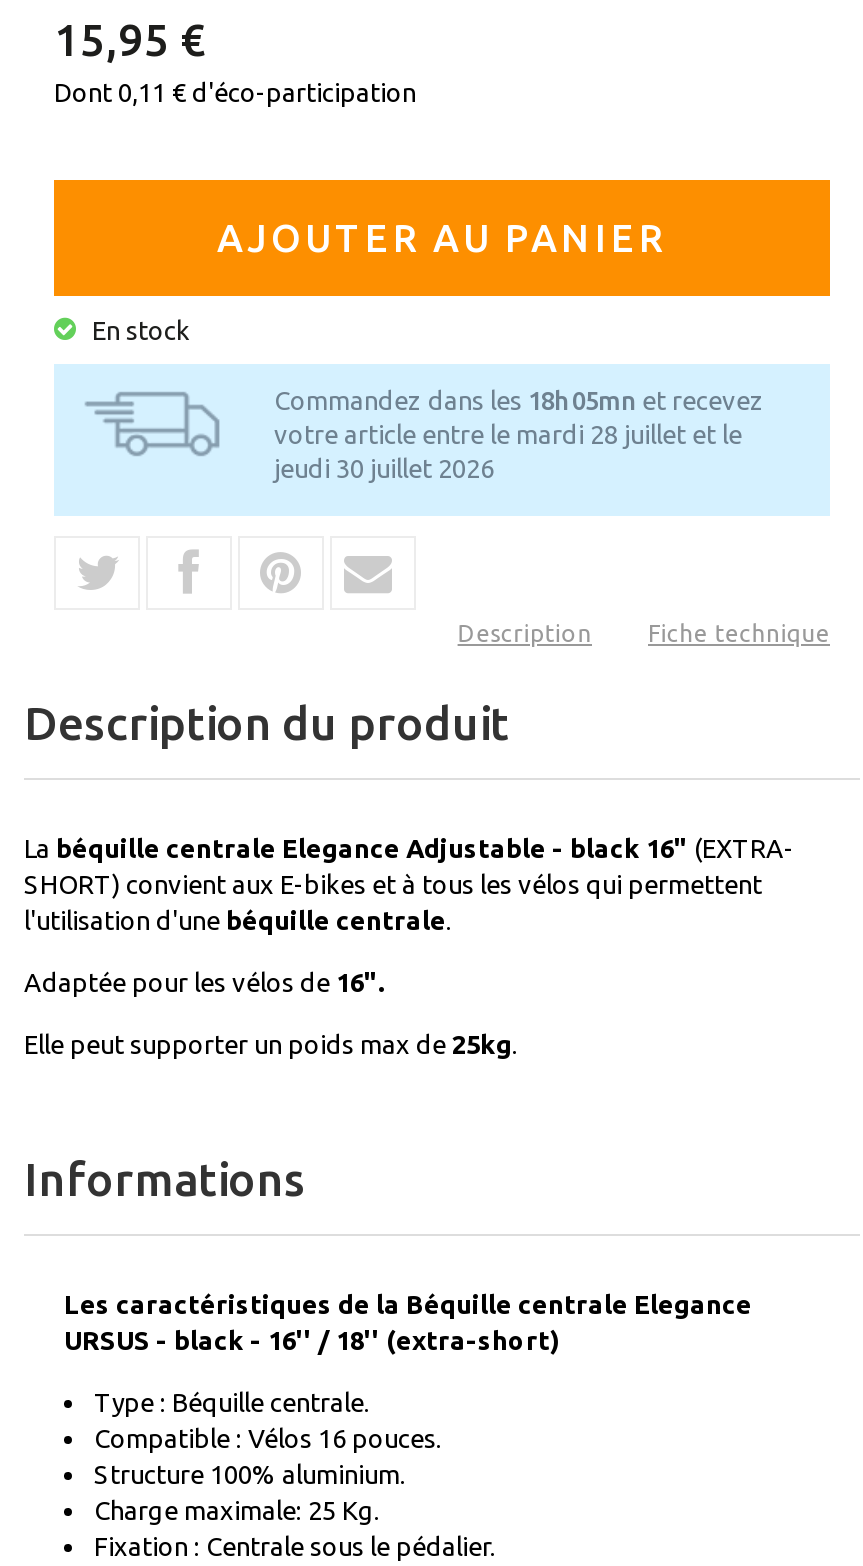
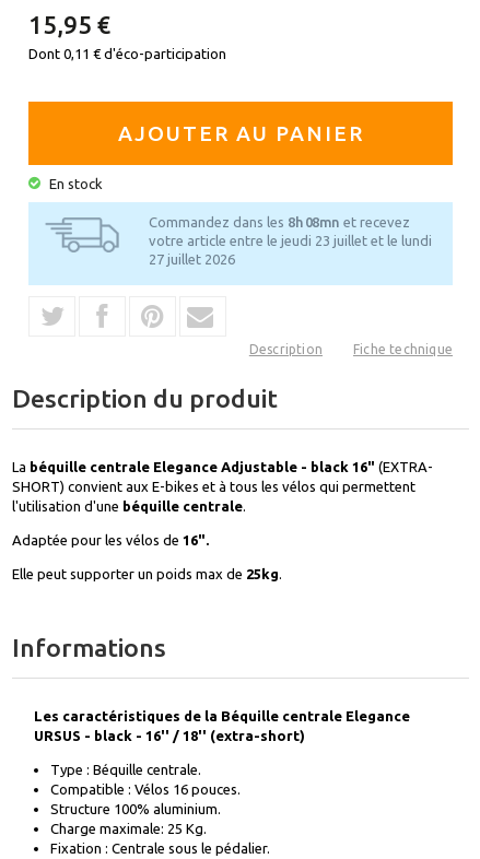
- Commandez dans les 18h 05mn et recevez
- votre article entre le mardi 28 juillet et le
- jeudi 30 juillet 2026
+ Commandez dans les 8h 08mn et recevez
+ votre article entre le jeudi 23 juillet et le lundi
+ 27 juillet 2026
